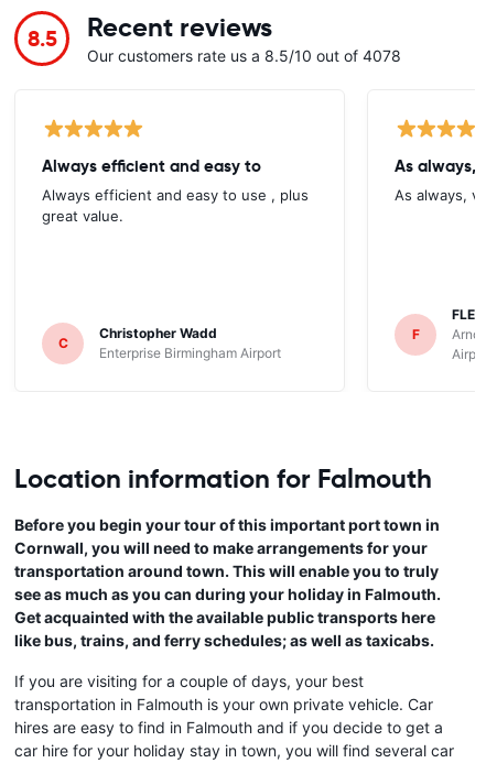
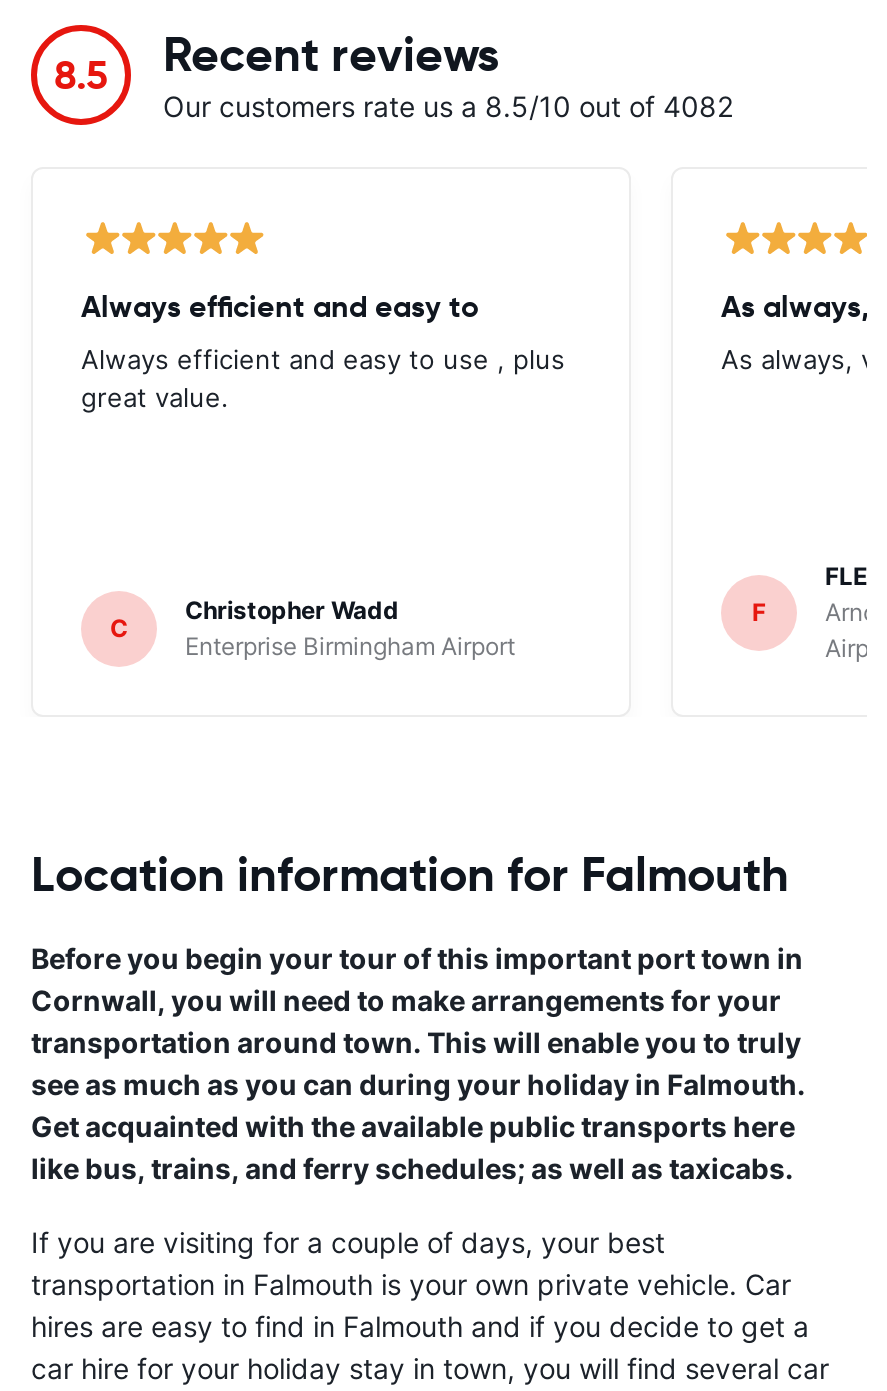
- Our customers rate us a 8.5/10 out of 4078
+ Our customers rate us a 8.5/10 out of 4082
